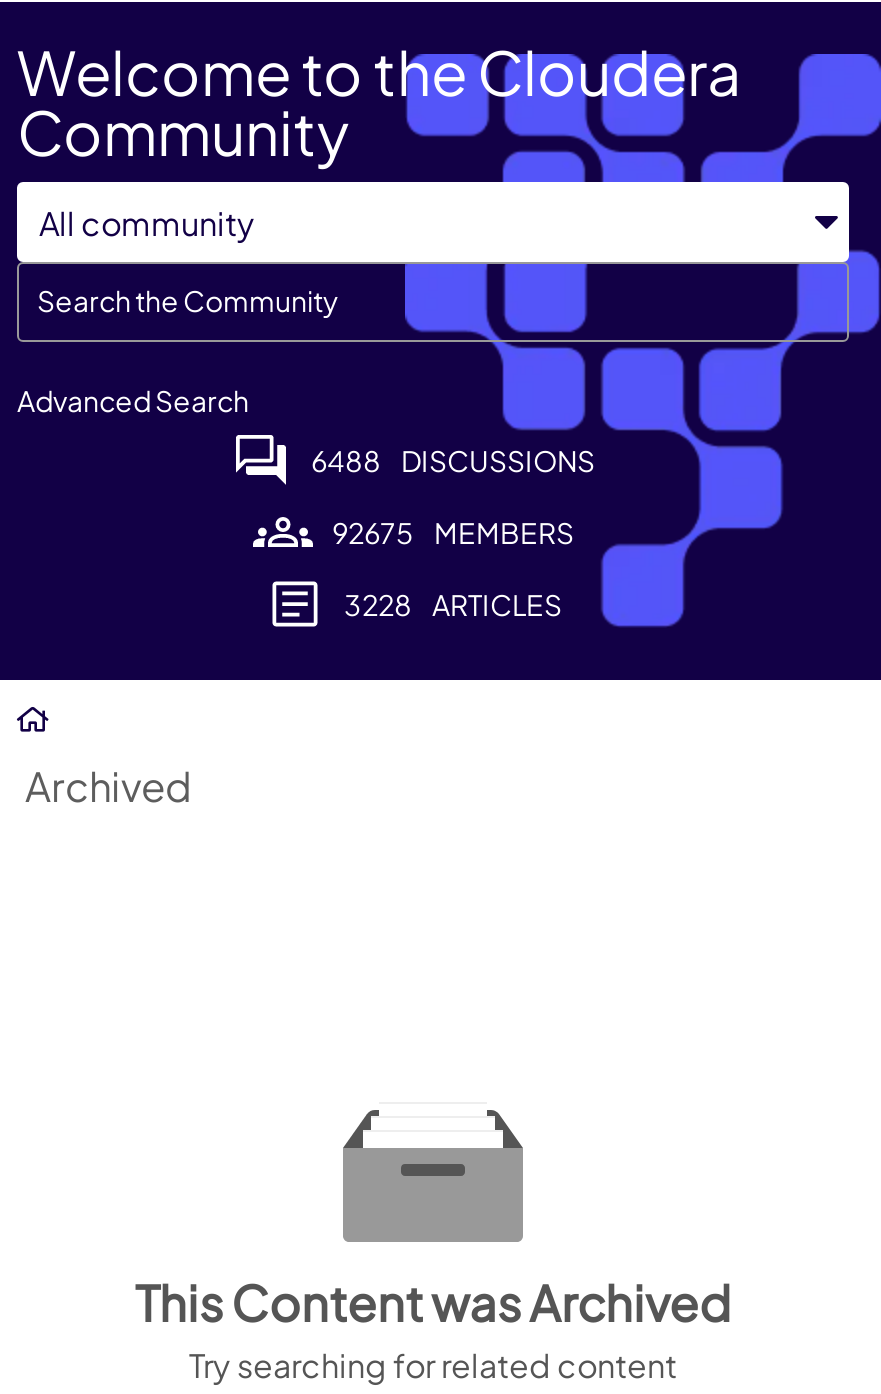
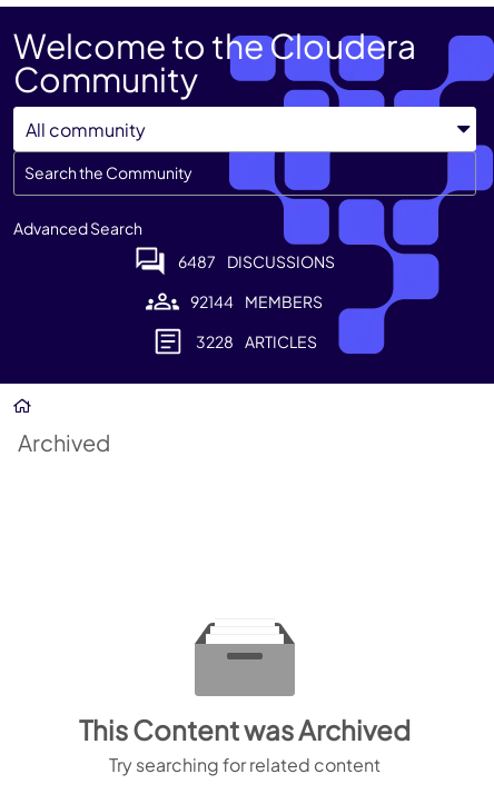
- 6488 DISCUSSIONS
+ 6487 DISCUSSIONS

- 92675 MEMBERS
+ 92144 MEMBERS
